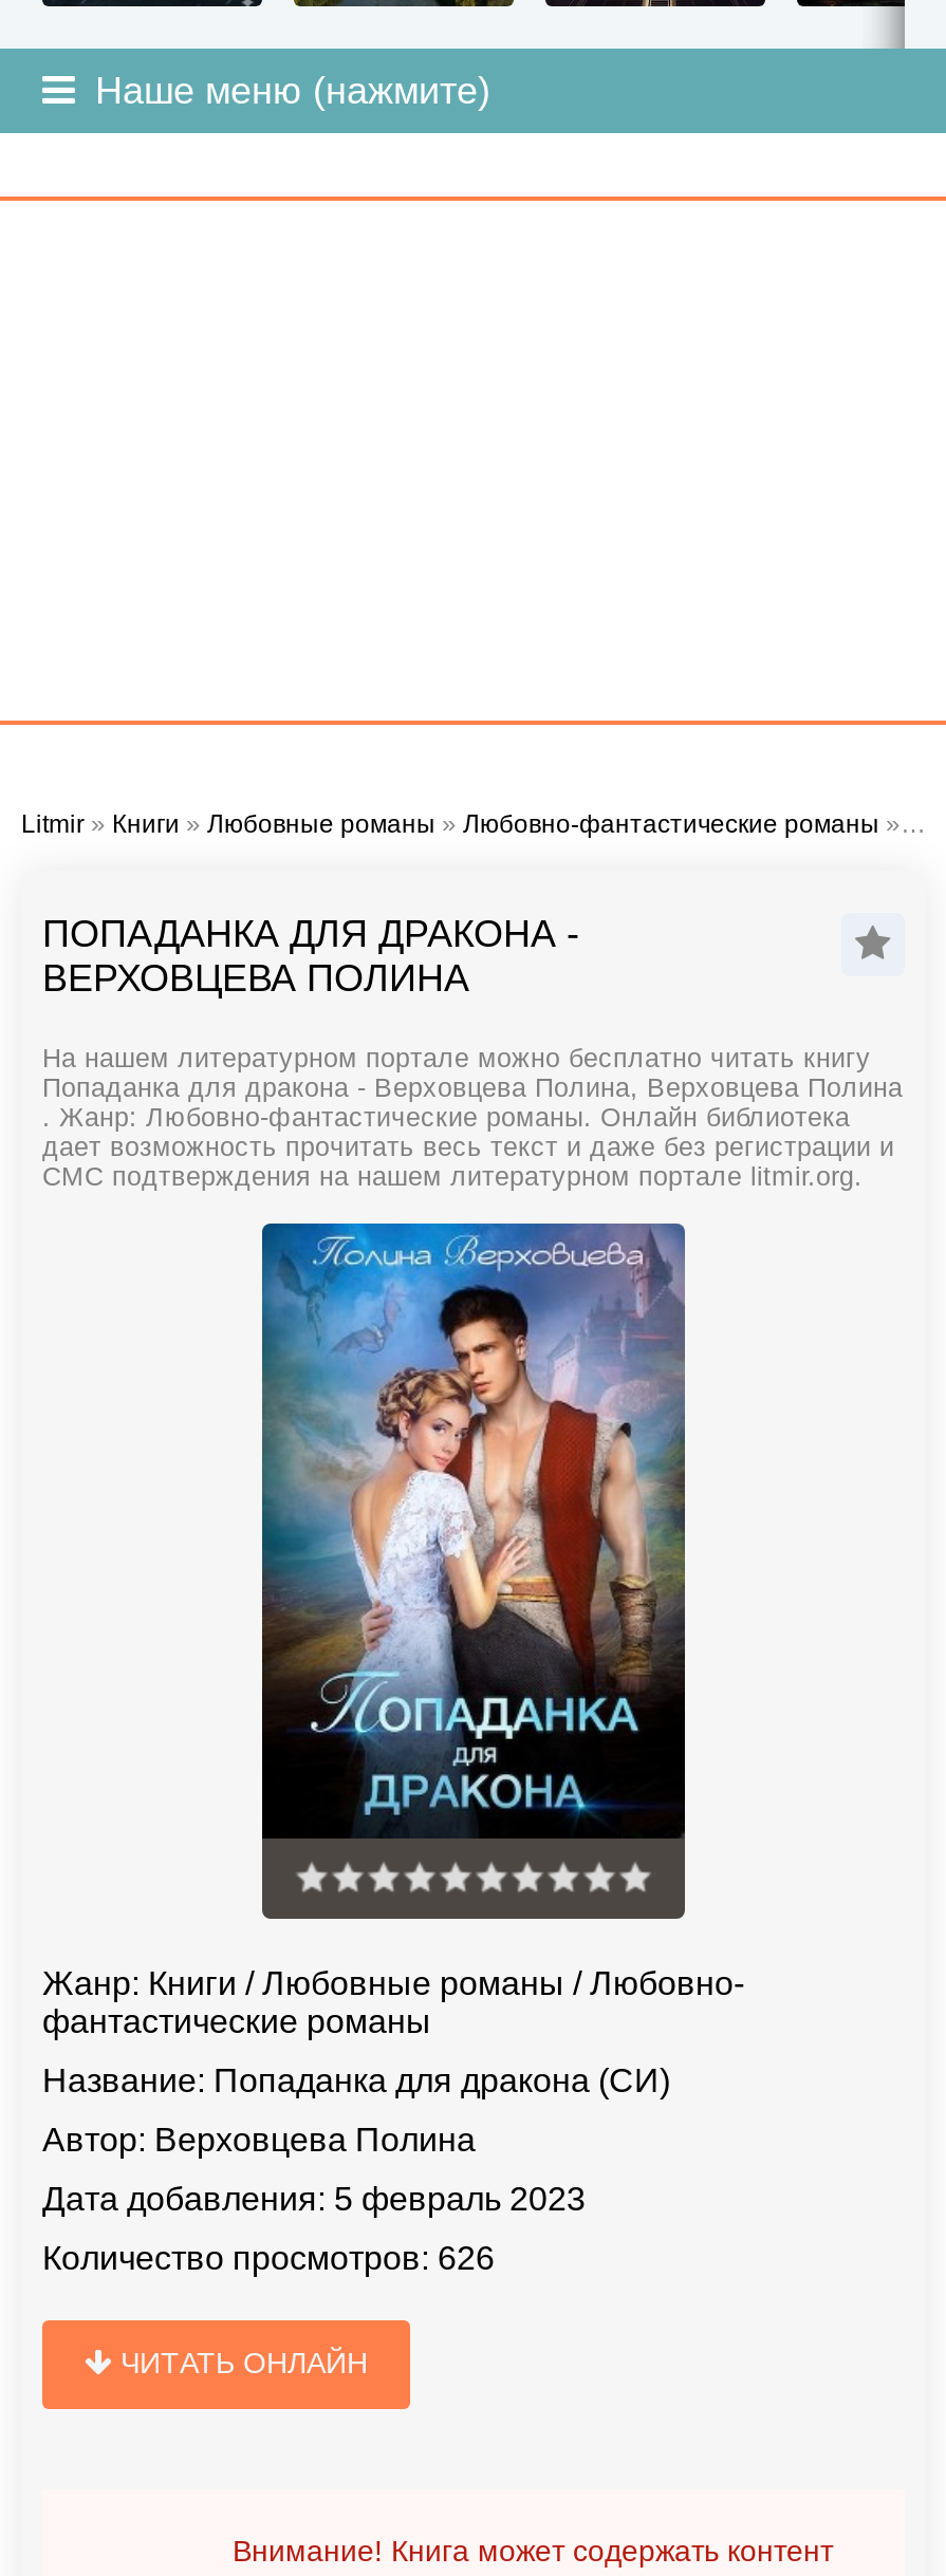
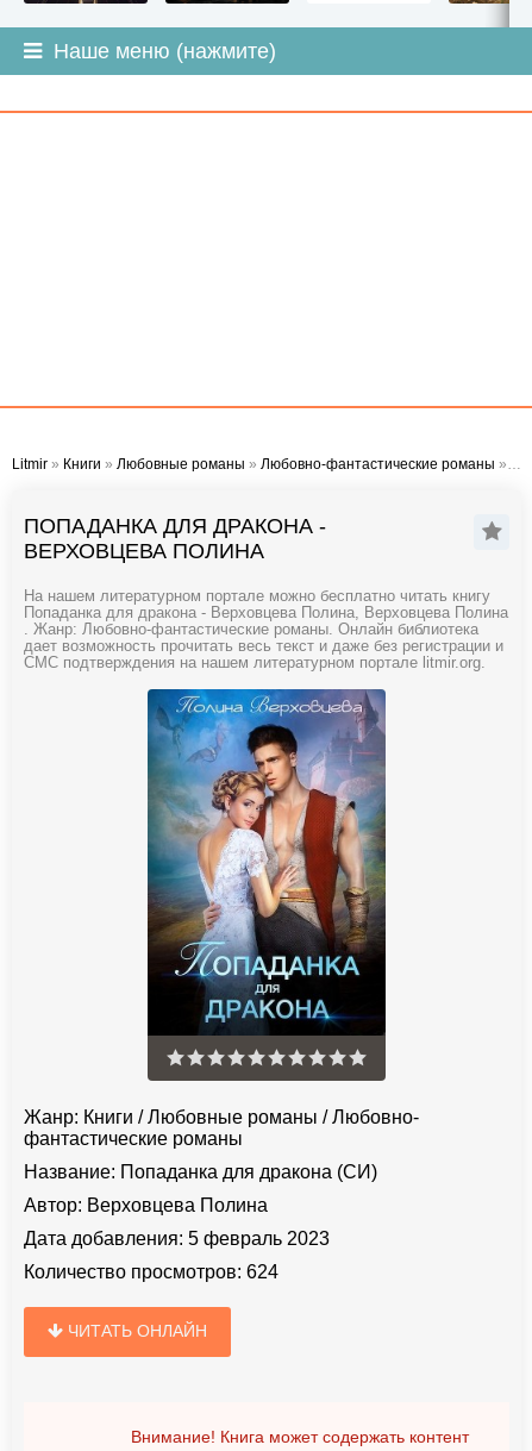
- Количество просмотров: 626
+ Количество просмотров: 624
